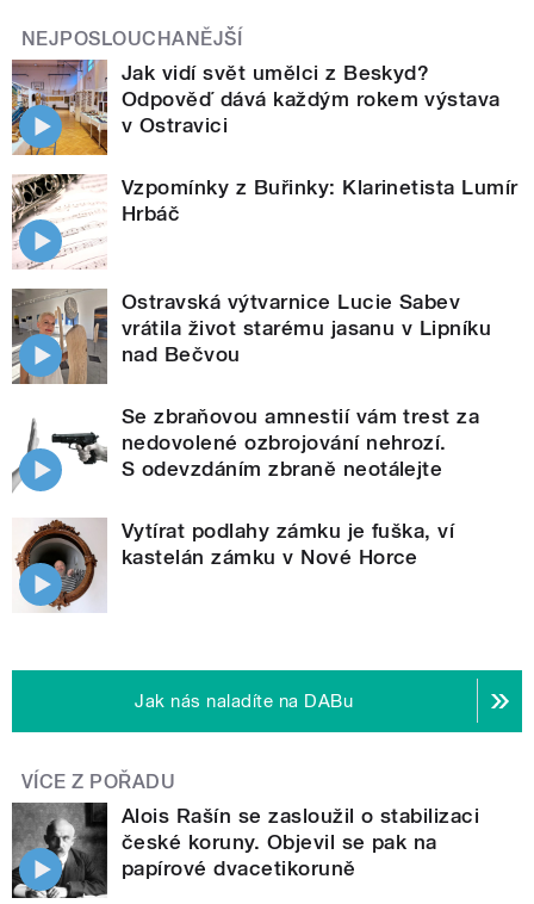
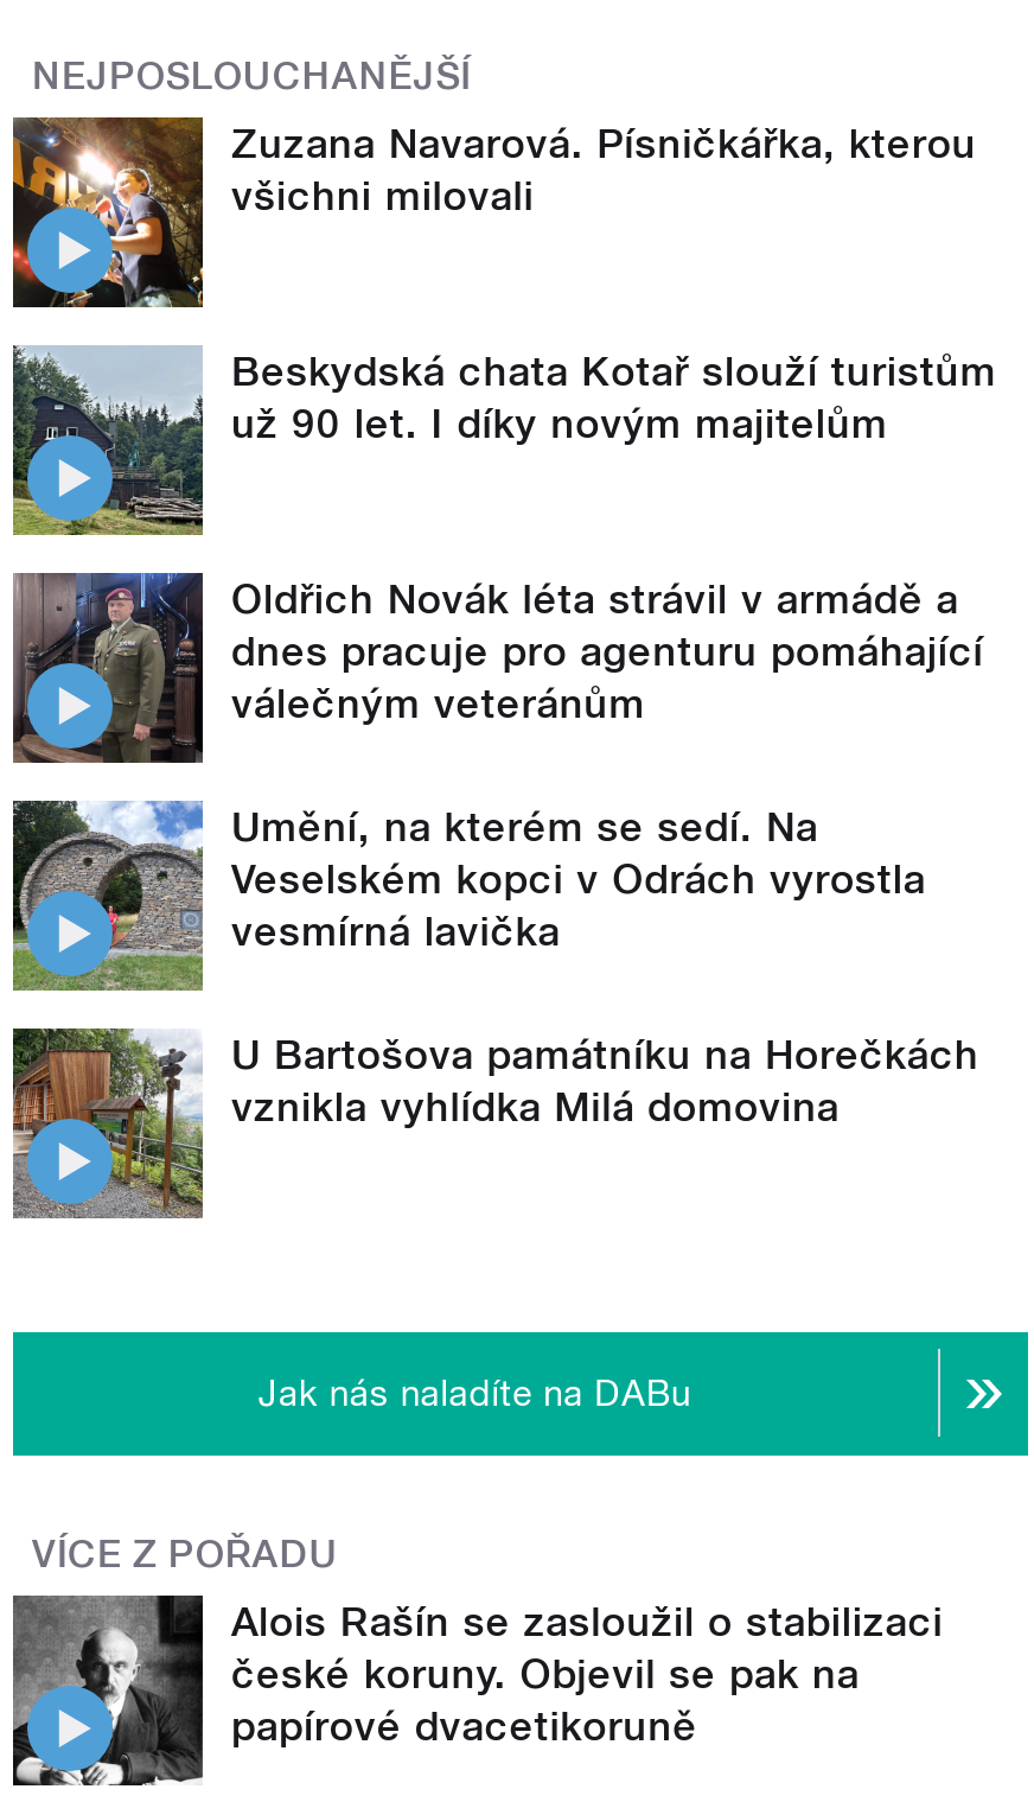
- [image]
- Jak vidí svět umělci z Beskyd?
- Odpověď dává každým rokem výstava
- v Ostravici
+ [image]
+ Zuzana Navarová. Písničkářka, kterou
+ všichni milovali

- [image]
- Vzpomínky z Buřinky: Klarinetista Lumír
- Hrbáč
+ [image]
+ Beskydská chata Kotař slouží turistům
+ už 90 let. I díky novým majitelům

- [image]
- Ostravská výtvarnice Lucie Sabev
- vrátila život starému jasanu v Lipníku
- nad Bečvou
+ [image]
+ Oldřich Novák léta strávil v armádě a
+ dnes pracuje pro agenturu pomáhající
+ válečným veteránům

- [image]
- Se zbraňovou amnestií vám trest za
- nedovolené ozbrojování nehrozí.
- S odevzdáním zbraně neotálejte
+ [image]
+ Umění, na kterém se sedí. Na
+ Veselském kopci v Odrách vyrostla
+ vesmírná lavička

- [image]
- Vytírat podlahy zámku je fuška, ví
- kastelán zámku v Nové Horce
+ [image]
+ U Bartošova památníku na Horečkách
+ vznikla vyhlídka Milá domovina
